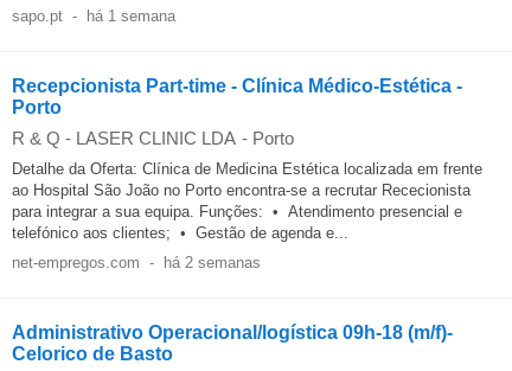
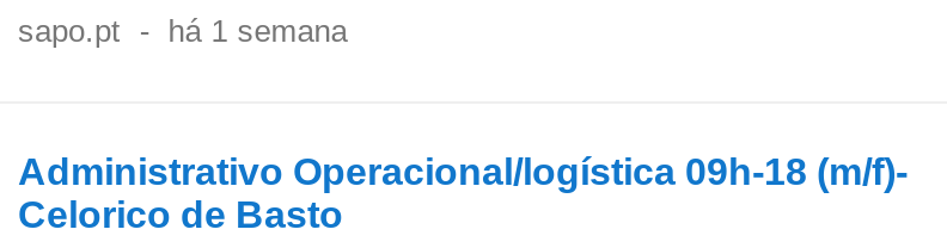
- Recepcionista Part-time - Clínica Médico-Estética -
- Porto
- R & Q - LASER CLINIC LDA - Porto
- Detalhe da Oferta: Clínica de Medicina Estética localizada em frente
- ao Hospital São João no Porto encontra-se a recrutar Rececionista
- para integrar a sua equipa. Funções: • Atendimento presencial e
- telefónico aos clientes; • Gestão de agenda e...
- net-empregos.com - há 2 semanas
